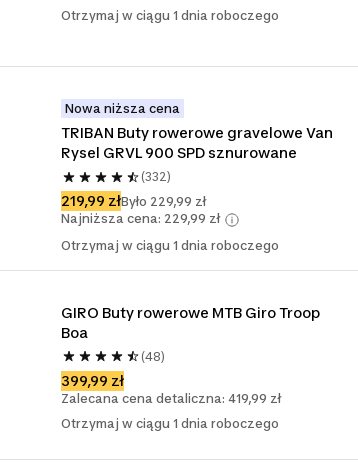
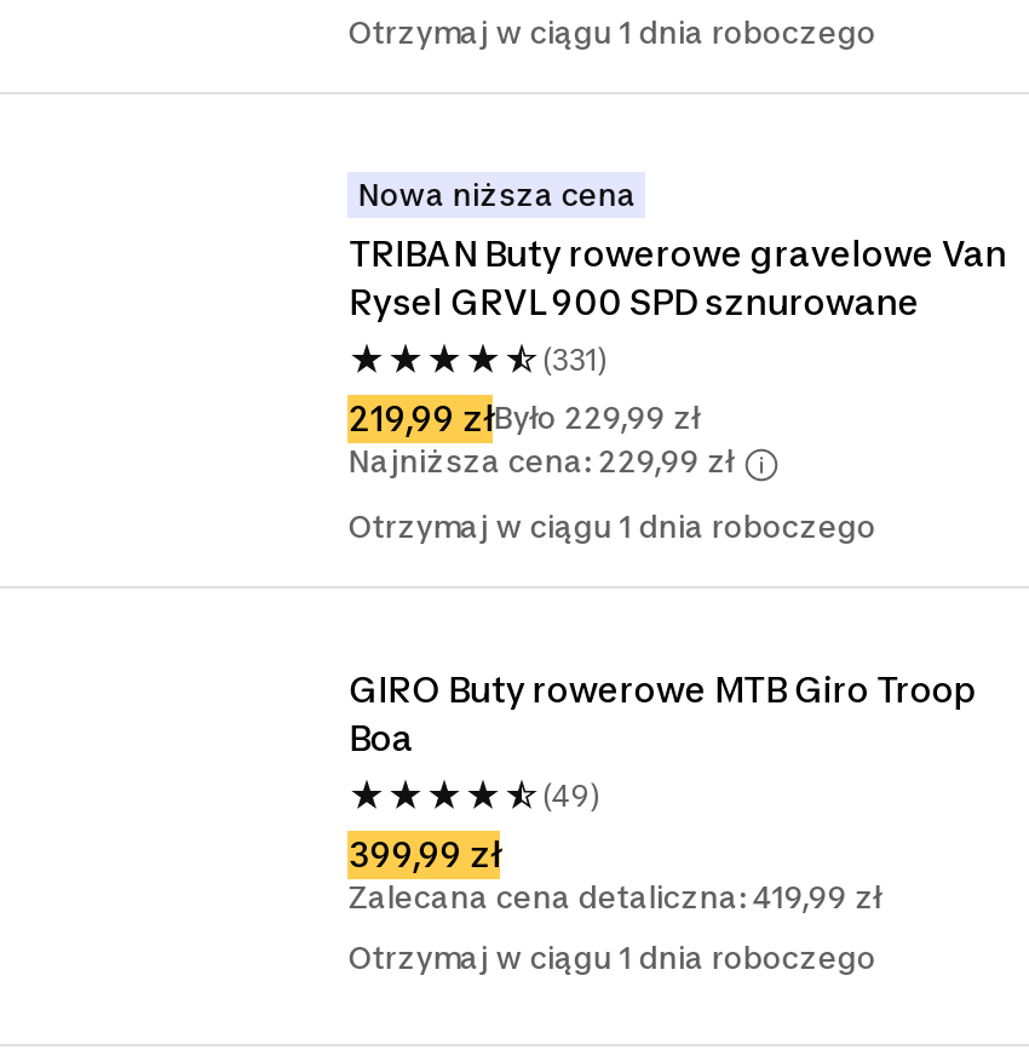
- (332)
+ (331)

- (48)
+ (49)
